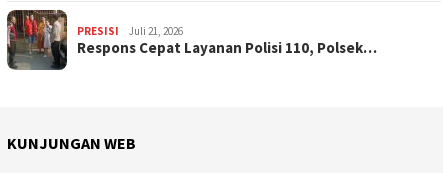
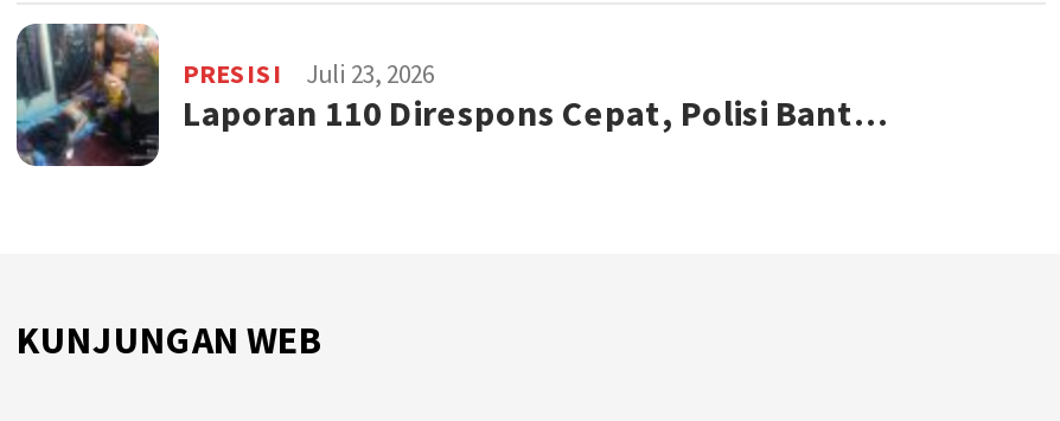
- [image]
- Juli 21, 2026
- Respons Cepat Layanan Polisi 110, Polsek…
+ [image]
+ Juli 23, 2026
+ Laporan 110 Direspons Cepat, Polisi Bant…
